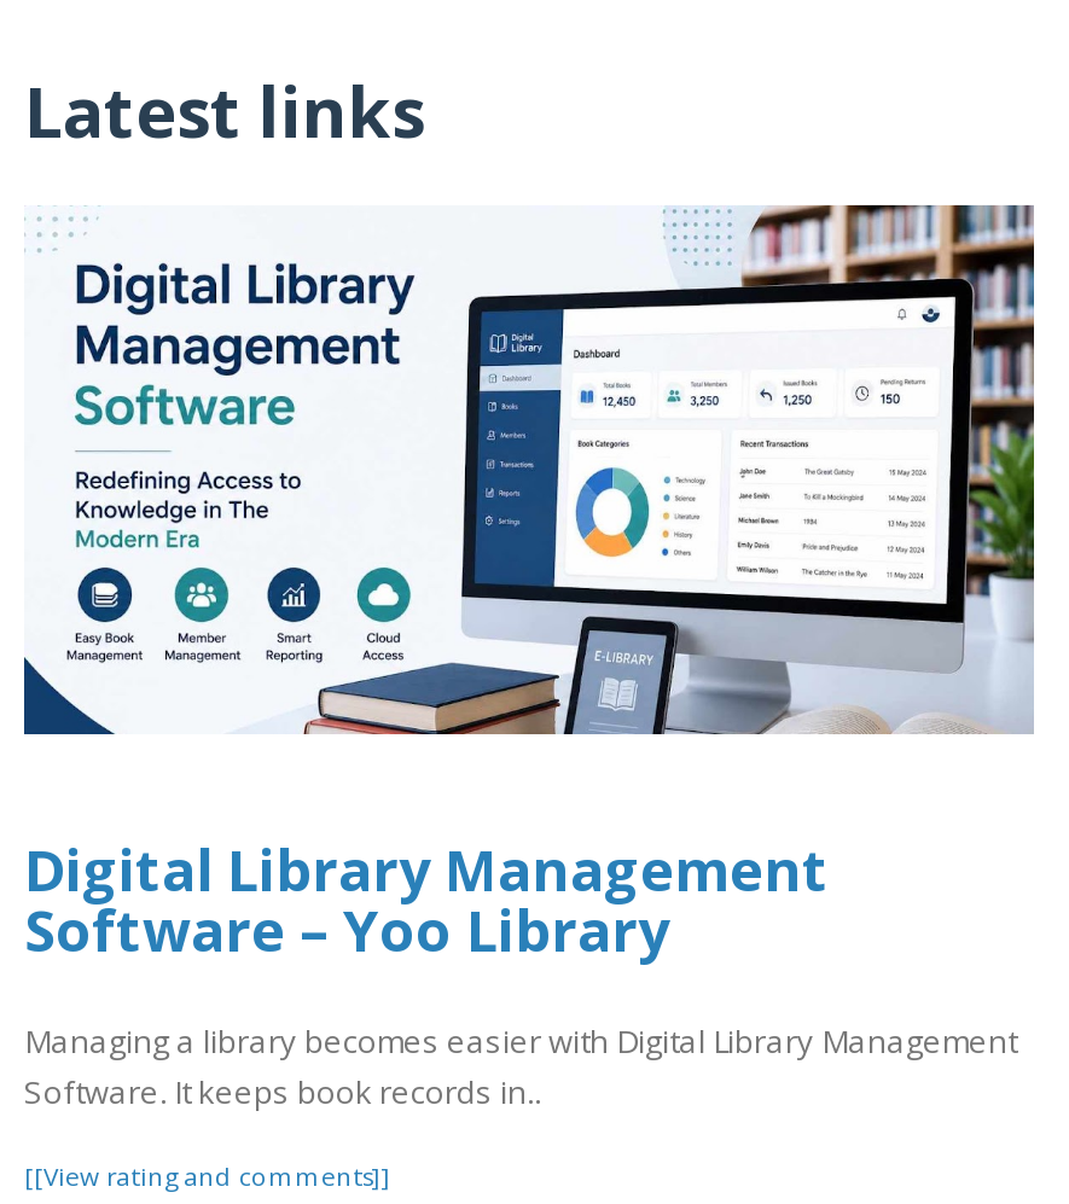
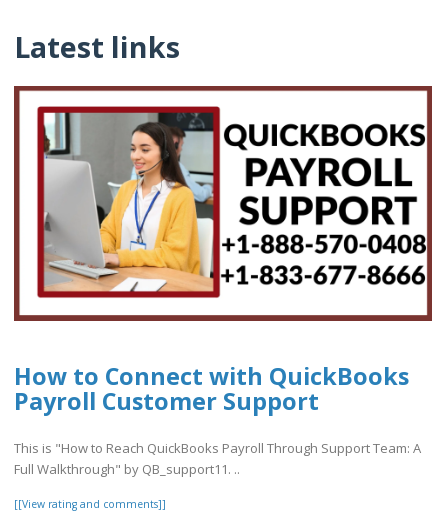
- [image]
- Digital Library Management
- Software – Yoo Library
+ [image]
+ How to Connect with QuickBooks
+ Payroll Customer Support

- Managing a library becomes easier with Digital Library Management
- Software. It keeps book records in..
+ This is "How to Reach QuickBooks Payroll Through Support Team: A
+ Full Walkthrough" by QB_support11. ..
